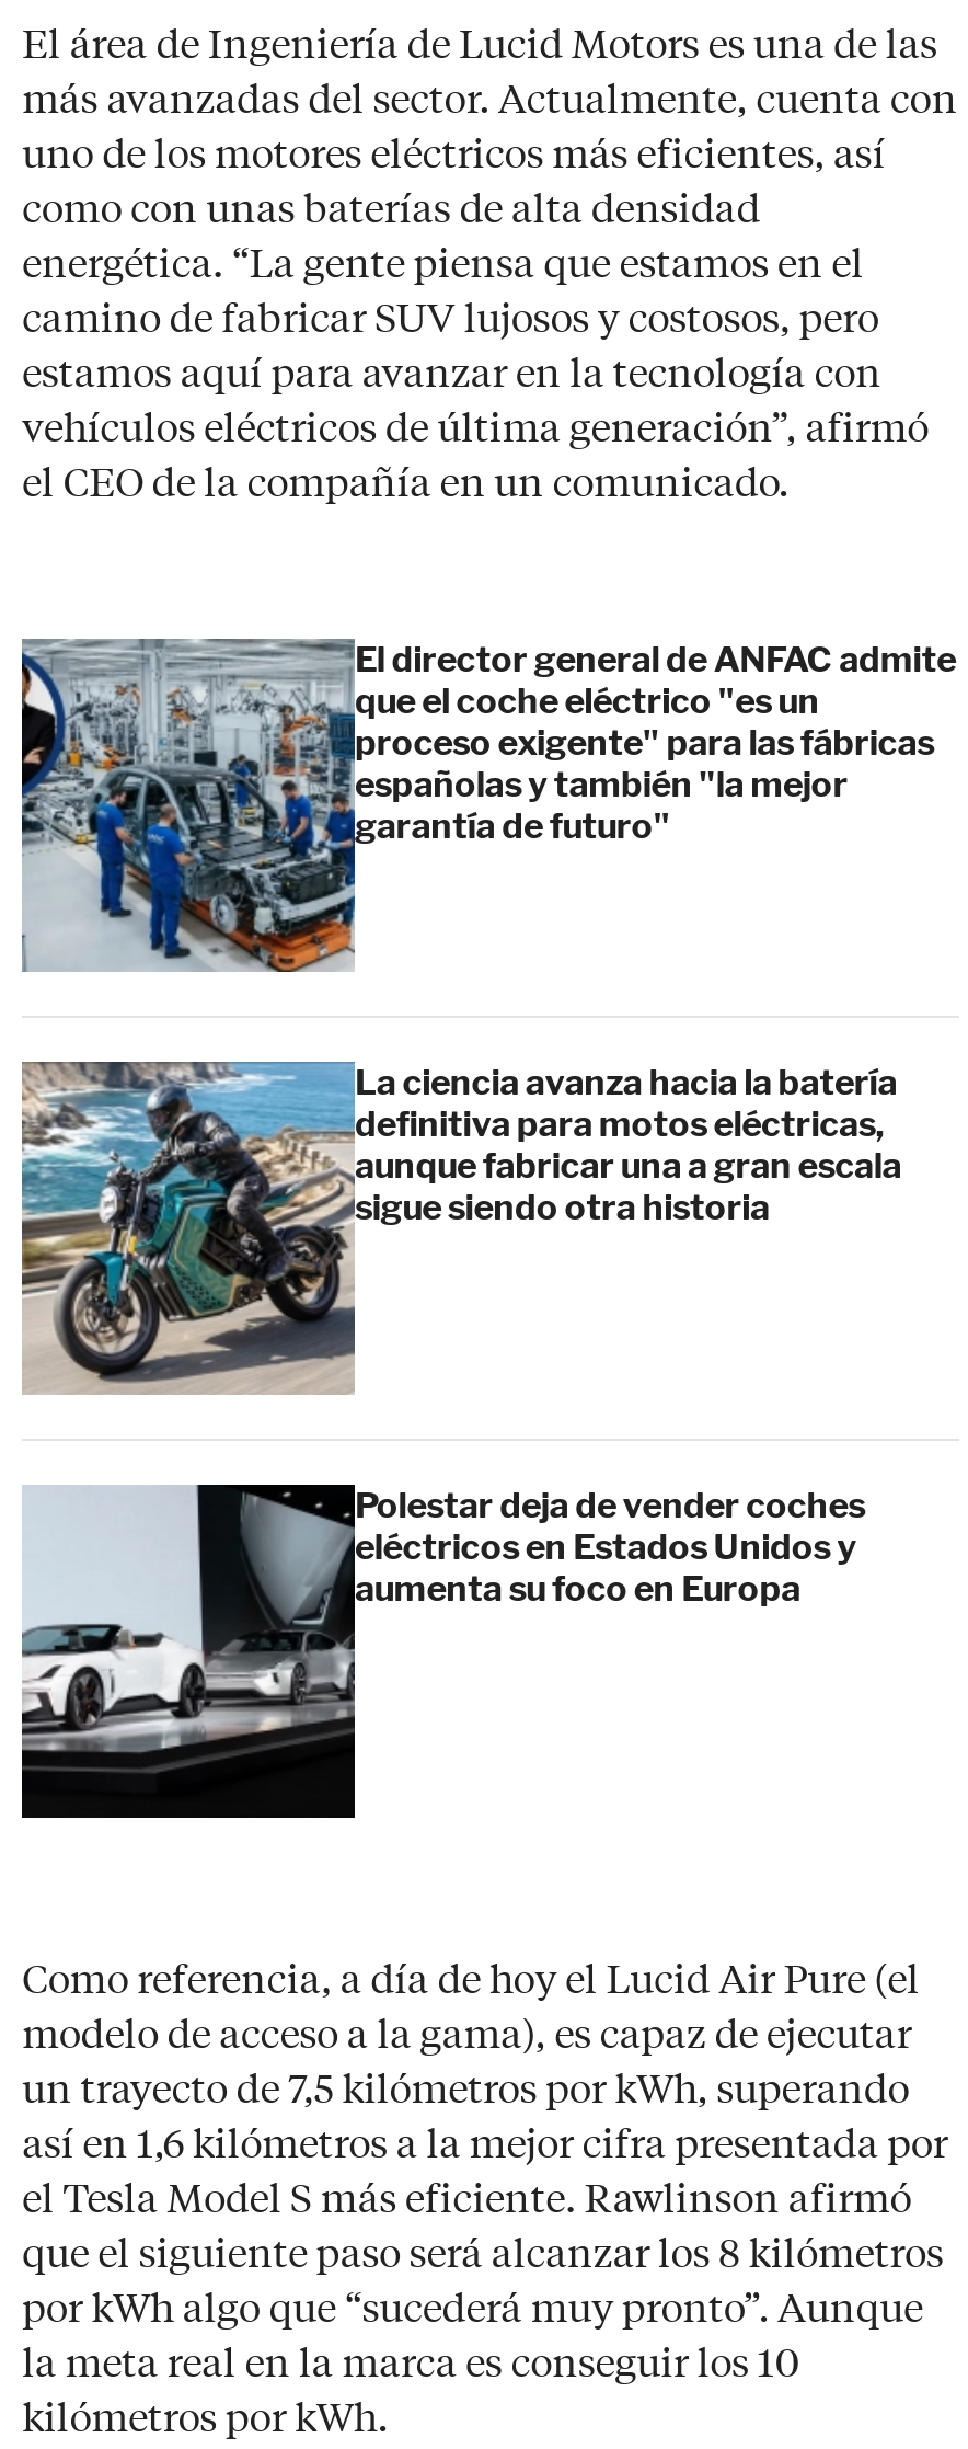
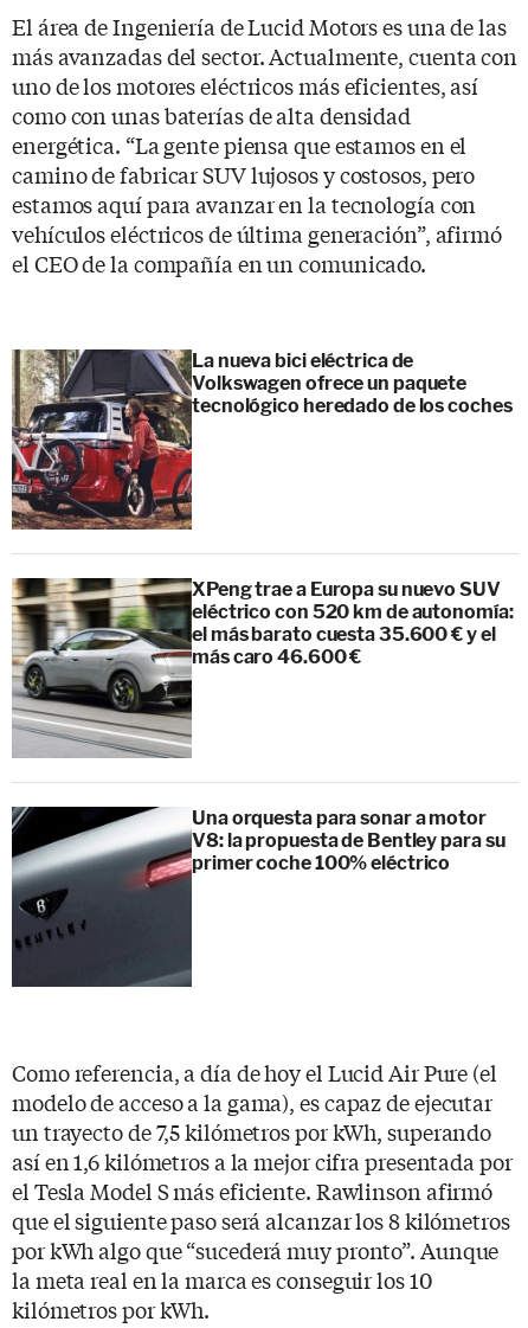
- [image]
- El director general de ANFAC admite
- que el coche eléctrico "es un
- proceso exigente" para las fábricas
- españolas y también "la mejor
- garantía de futuro"
+ [image]
+ La nueva bici eléctrica de
+ Volkswagen ofrece un paquete
+ tecnológico heredado de los coches

- [image]
- La ciencia avanza hacia la batería
- definitiva para motos eléctricas,
- aunque fabricar una a gran escala
- sigue siendo otra historia
+ [image]
+ XPeng trae a Europa su nuevo SUV
+ eléctrico con 520 km de autonomía:
+ el más barato cuesta 35.600 € y el
+ más caro 46.600 €

- [image]
- Polestar deja de vender coches
- eléctricos en Estados Unidos y
- aumenta su foco en Europa
+ [image]
+ Una orquesta para sonar a motor
+ V8: la propuesta de Bentley para su
+ primer coche 100% eléctrico
